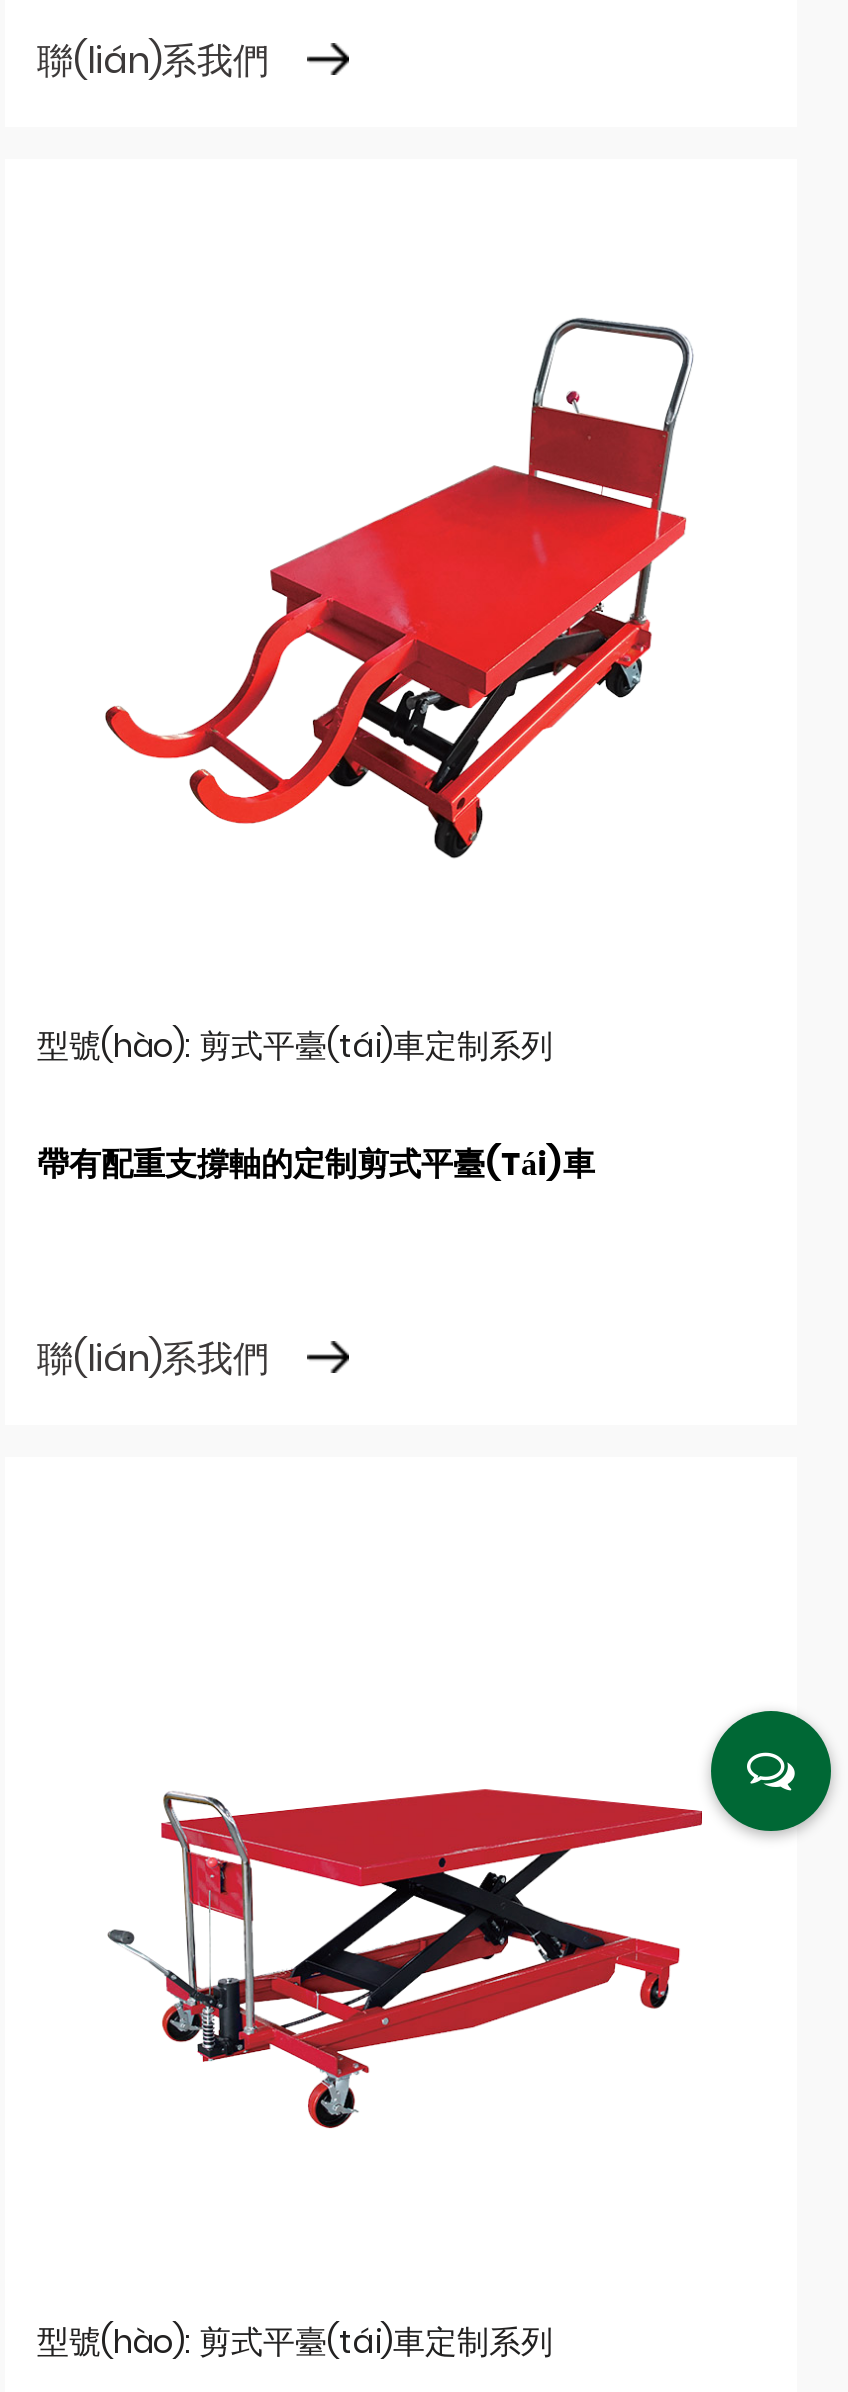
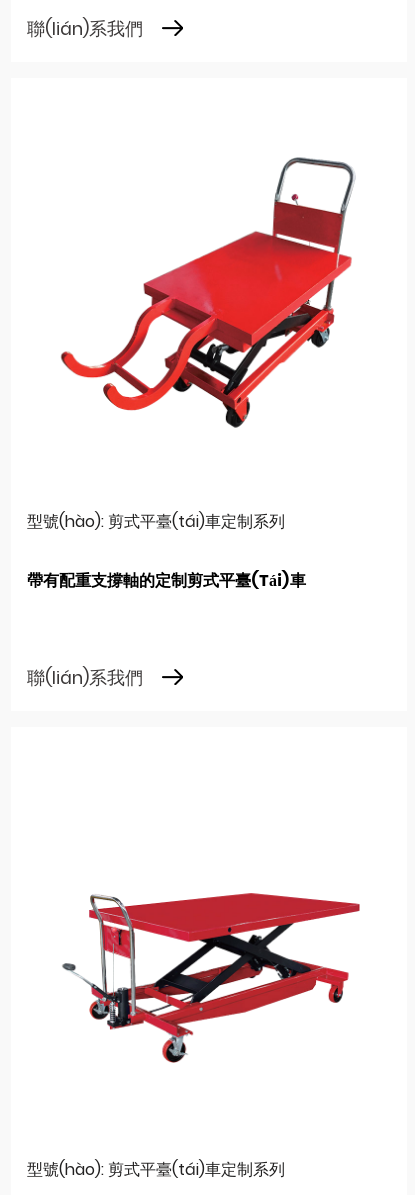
- [image]
